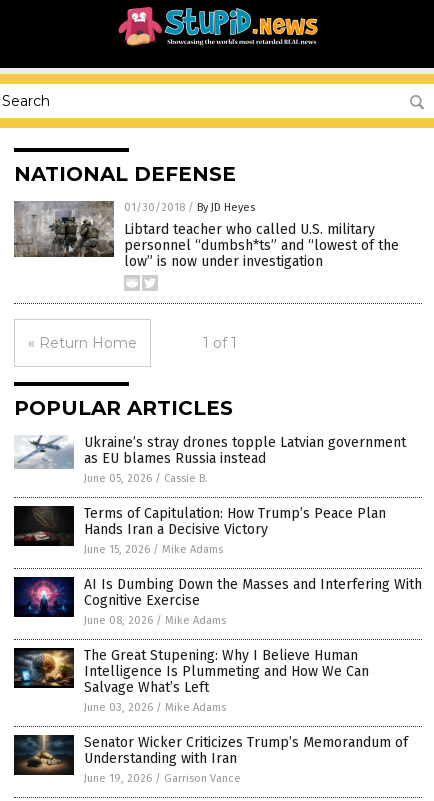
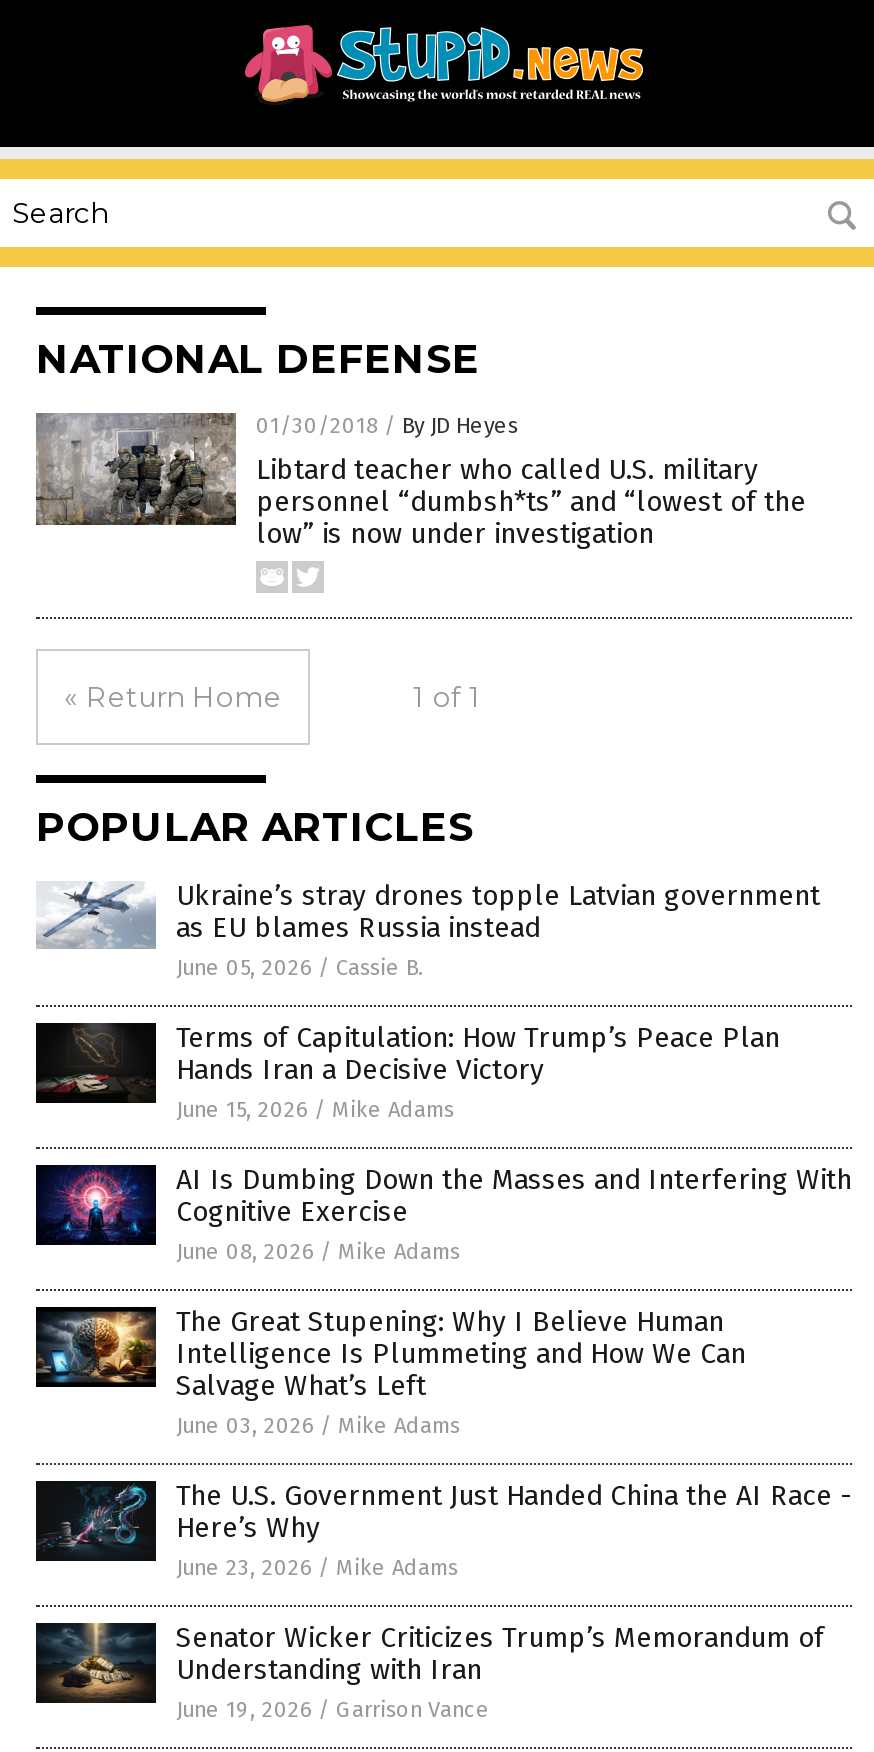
+ [image]
+ The U.S. Government Just Handed China the AI Race -
+ Here’s Why
+ June 23, 2026 / Mike Adams
